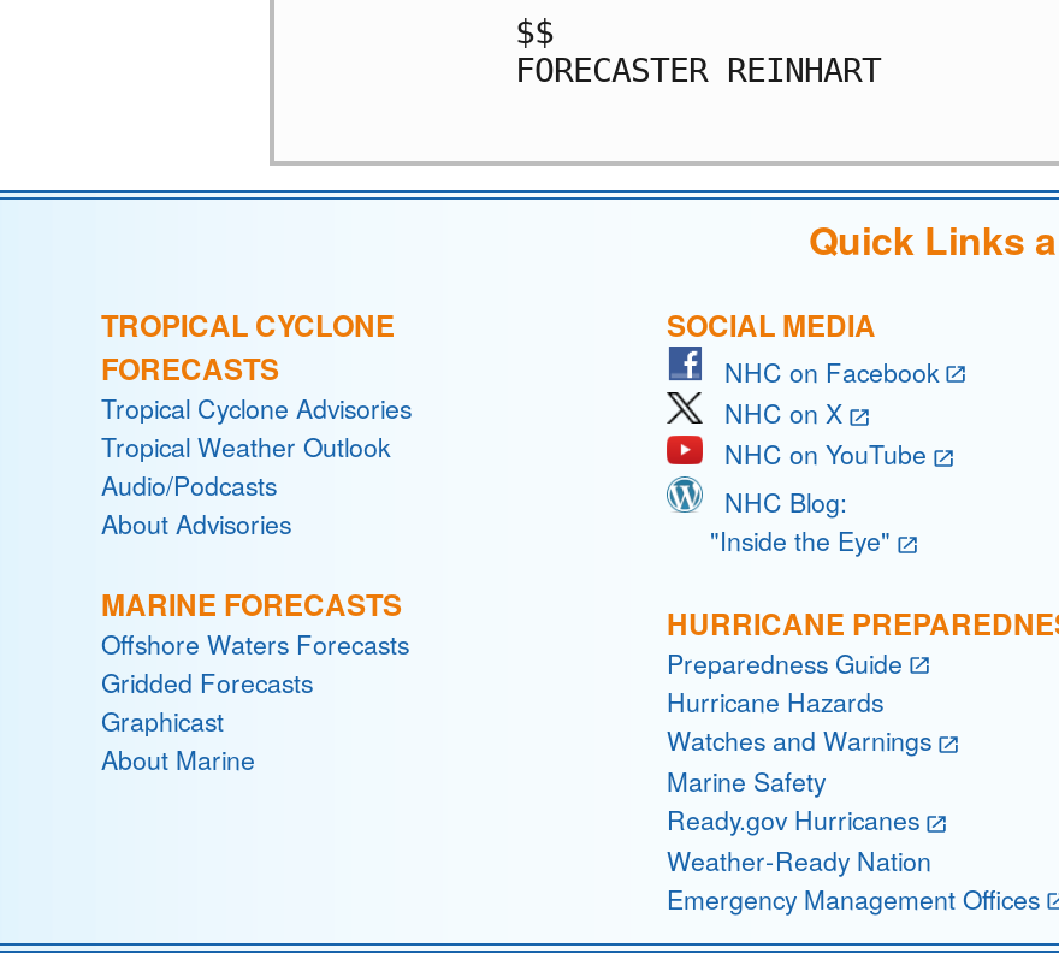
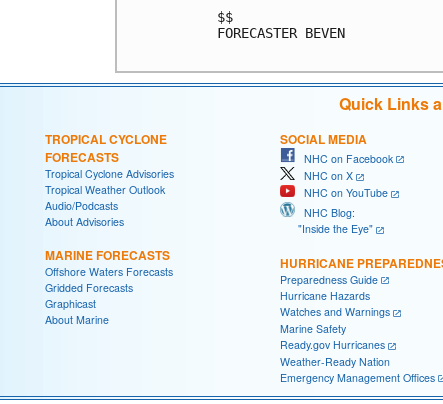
- FORECASTER REINHART
+ FORECASTER BEVEN
